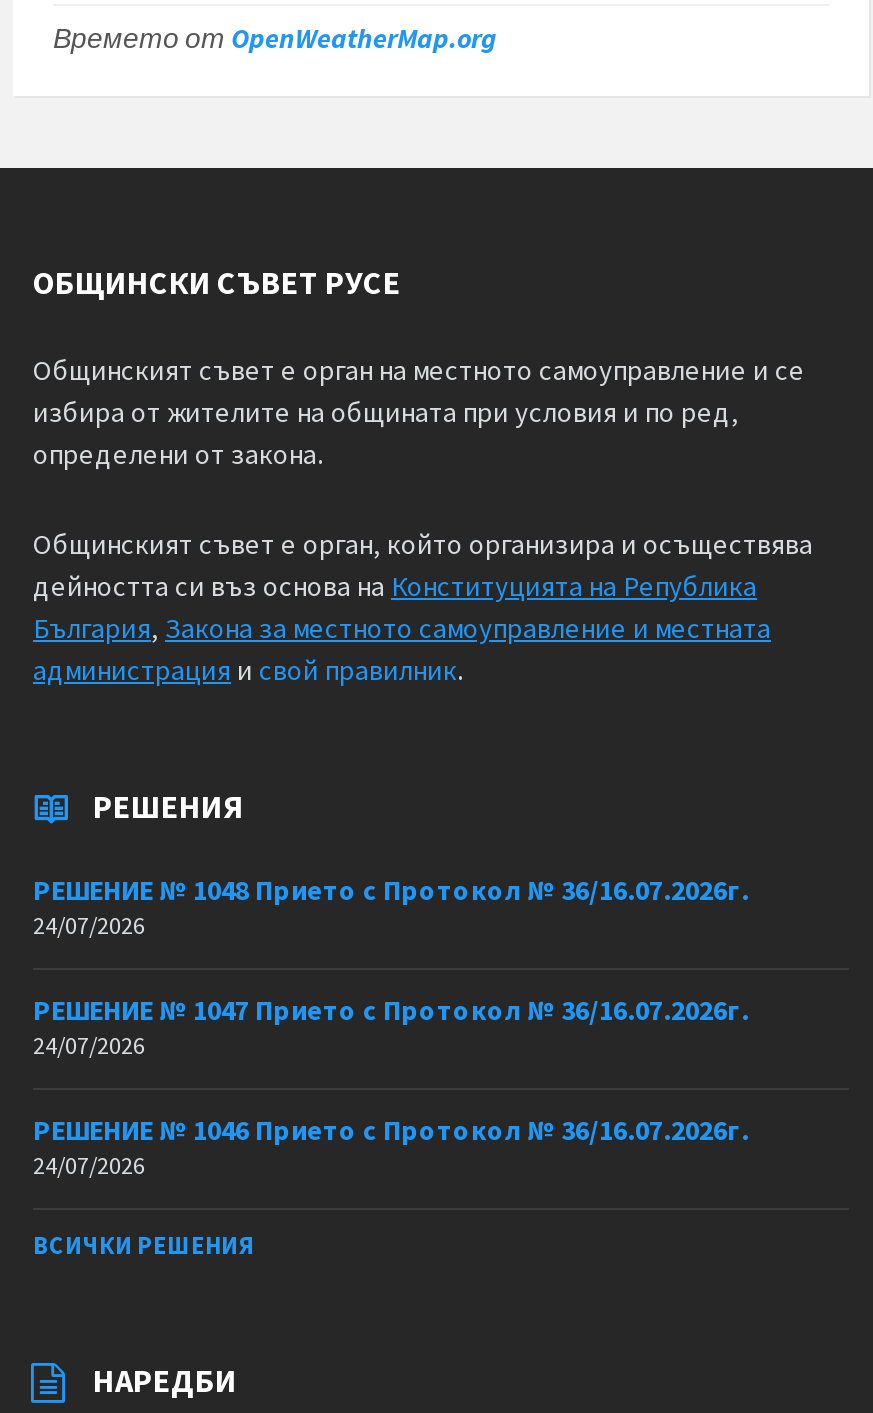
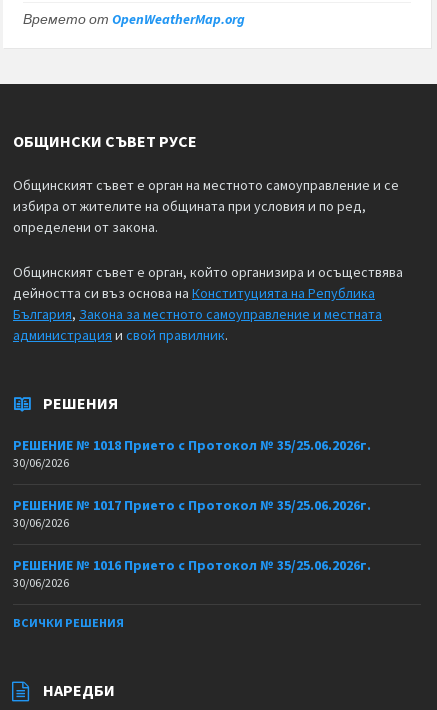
- РЕШЕНИЕ № 1048 Прието с Протокол № 36/16.07.2026г.
+ РЕШЕНИЕ № 1018 Прието с Протокол № 35/25.06.2026г.

- 24/07/2026
+ 30/06/2026

- РЕШЕНИЕ № 1047 Прието с Протокол № 36/16.07.2026г.
+ РЕШЕНИЕ № 1017 Прието с Протокол № 35/25.06.2026г.

- 24/07/2026
+ 30/06/2026

- РЕШЕНИЕ № 1046 Прието с Протокол № 36/16.07.2026г.
+ РЕШЕНИЕ № 1016 Прието с Протокол № 35/25.06.2026г.

- 24/07/2026
+ 30/06/2026
